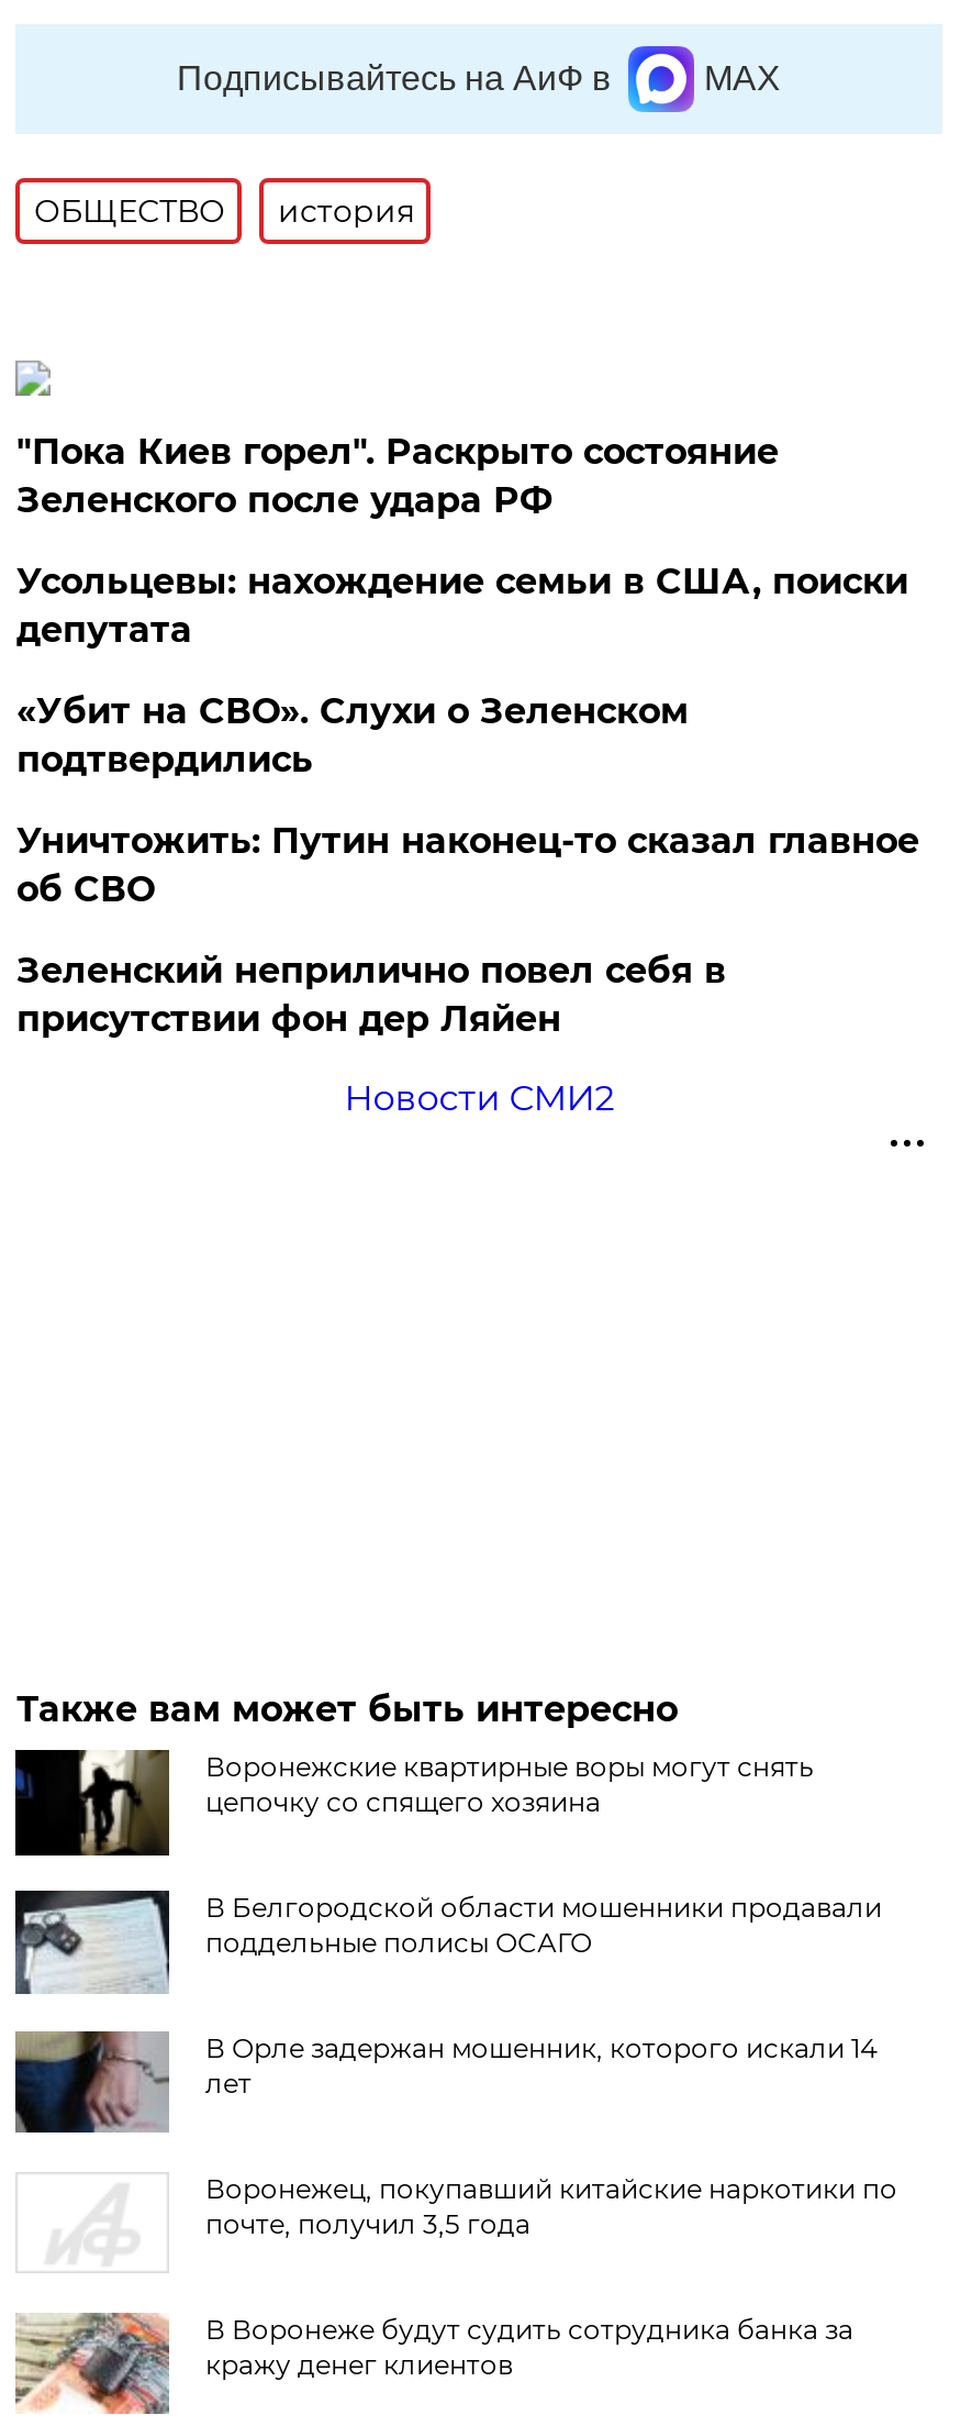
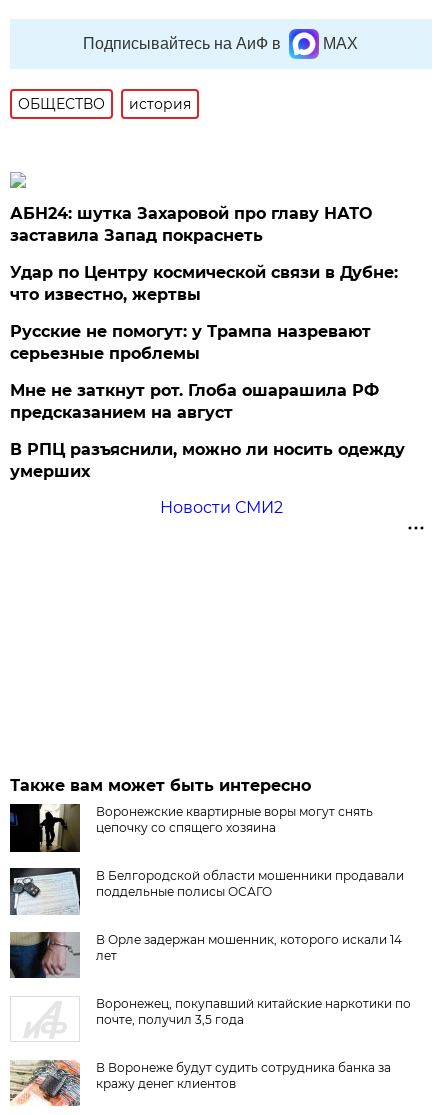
- "Пока Киев горел". Раскрыто состояние
- Зеленского после удара РФ
+ АБН24: шутка Захаровой про главу НАТО
+ заставила Запад покраснеть

- Усольцевы: нахождение семьи в США, поиски
- депутата
+ Удар по Центру космической связи в Дубне:
+ что известно, жертвы

- «Убит на СВО». Слухи о Зеленском
- подтвердились
+ Русские не помогут: у Трампа назревают
+ серьезные проблемы

- Уничтожить: Путин наконец-то сказал главное
- об СВО
+ Мне не заткнут рот. Глоба ошарашила РФ
+ предсказанием на август

- Зеленский неприлично повел cебя в
- присутствии фон дер Ляйен
+ В РПЦ разъяснили, можно ли носить одежду
+ умерших
